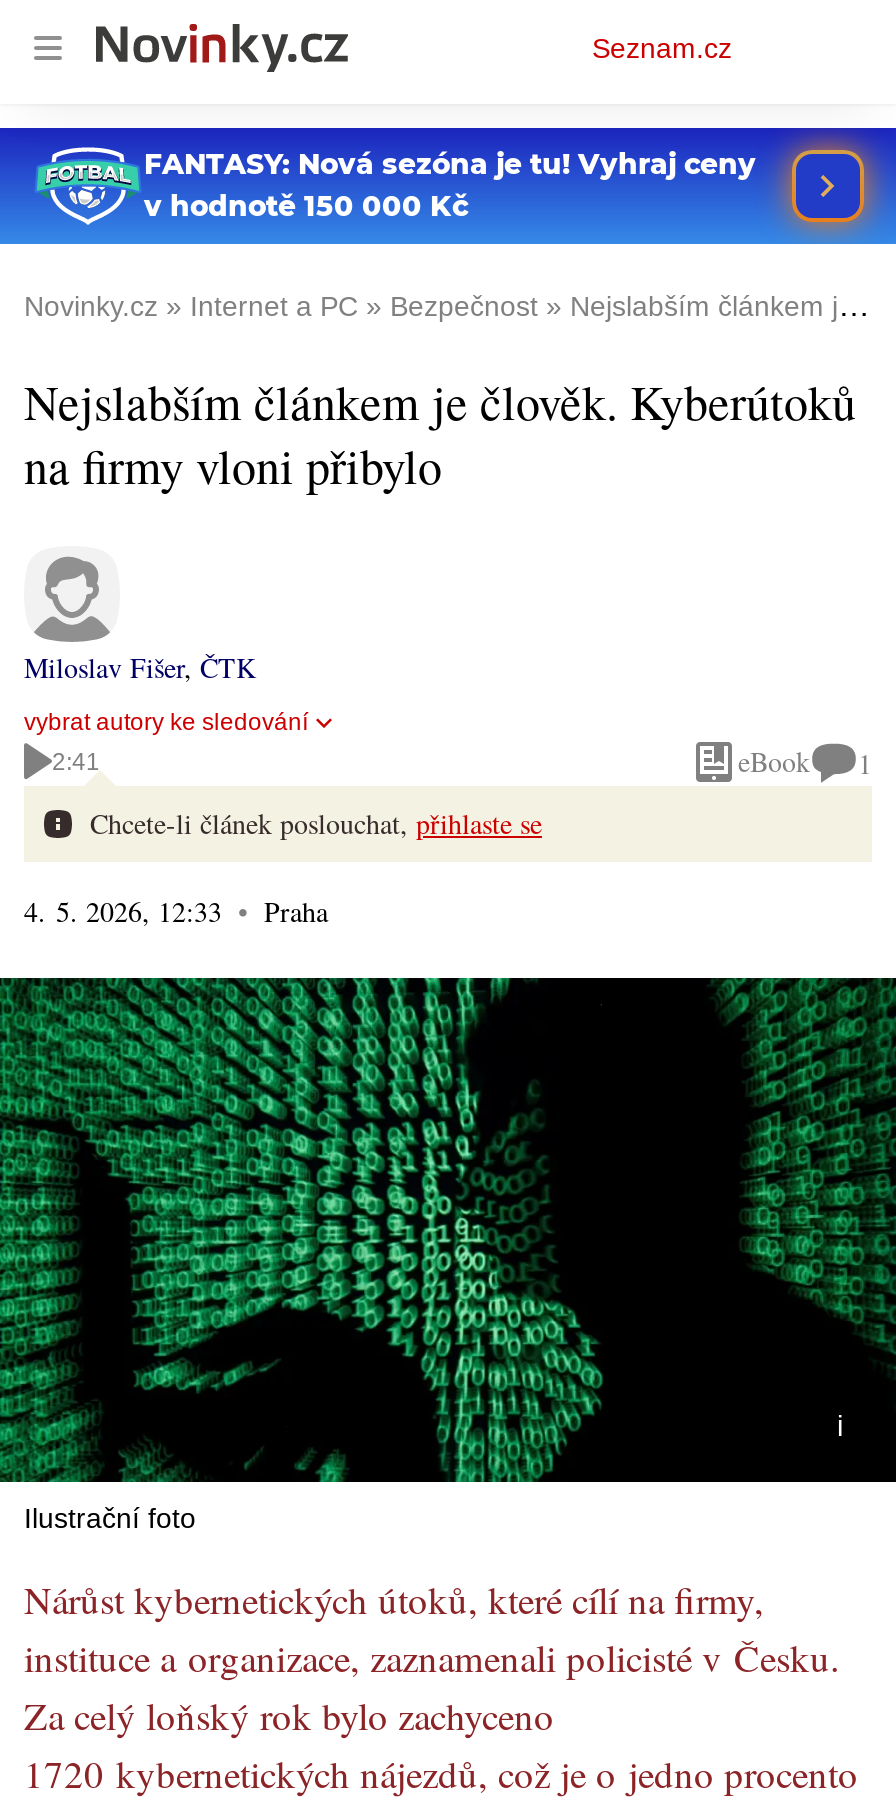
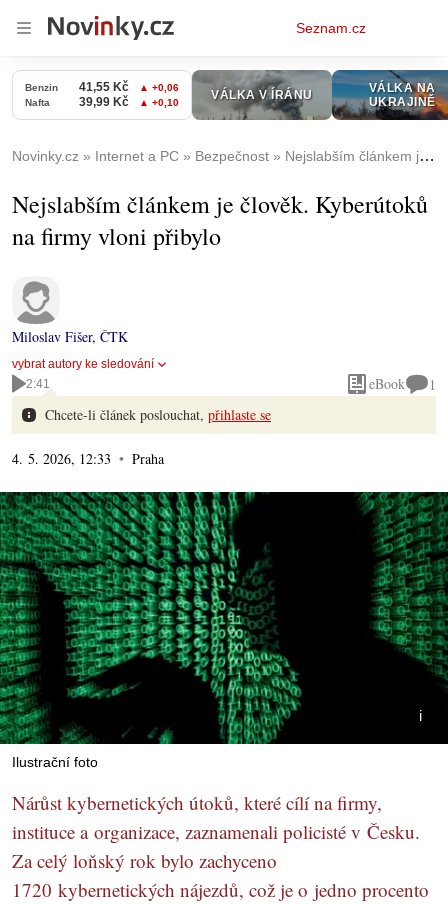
- [image]
+ [image]
